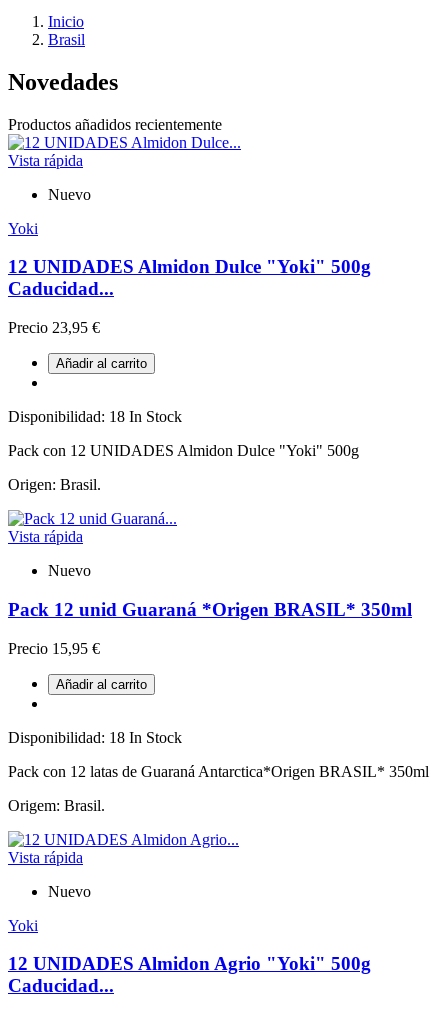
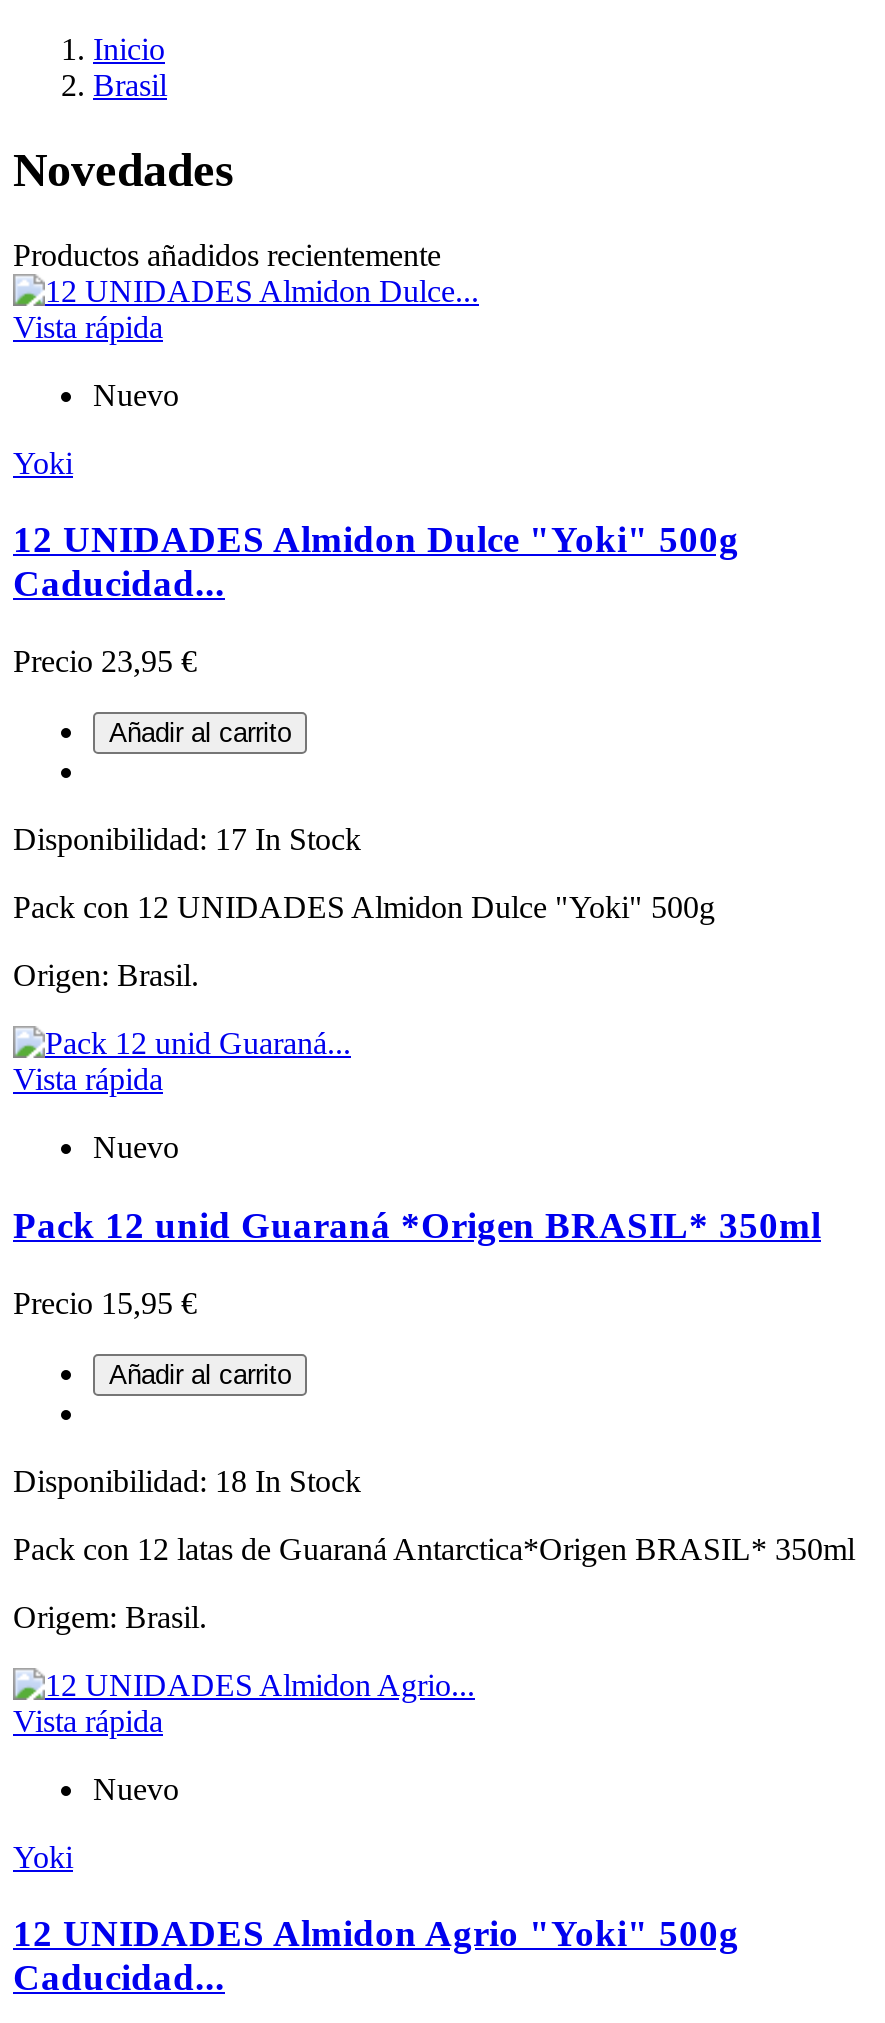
- Disponibilidad: 18 In Stock
+ Disponibilidad: 17 In Stock
